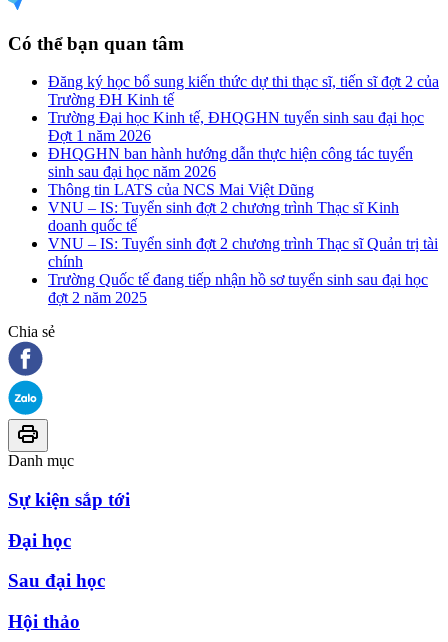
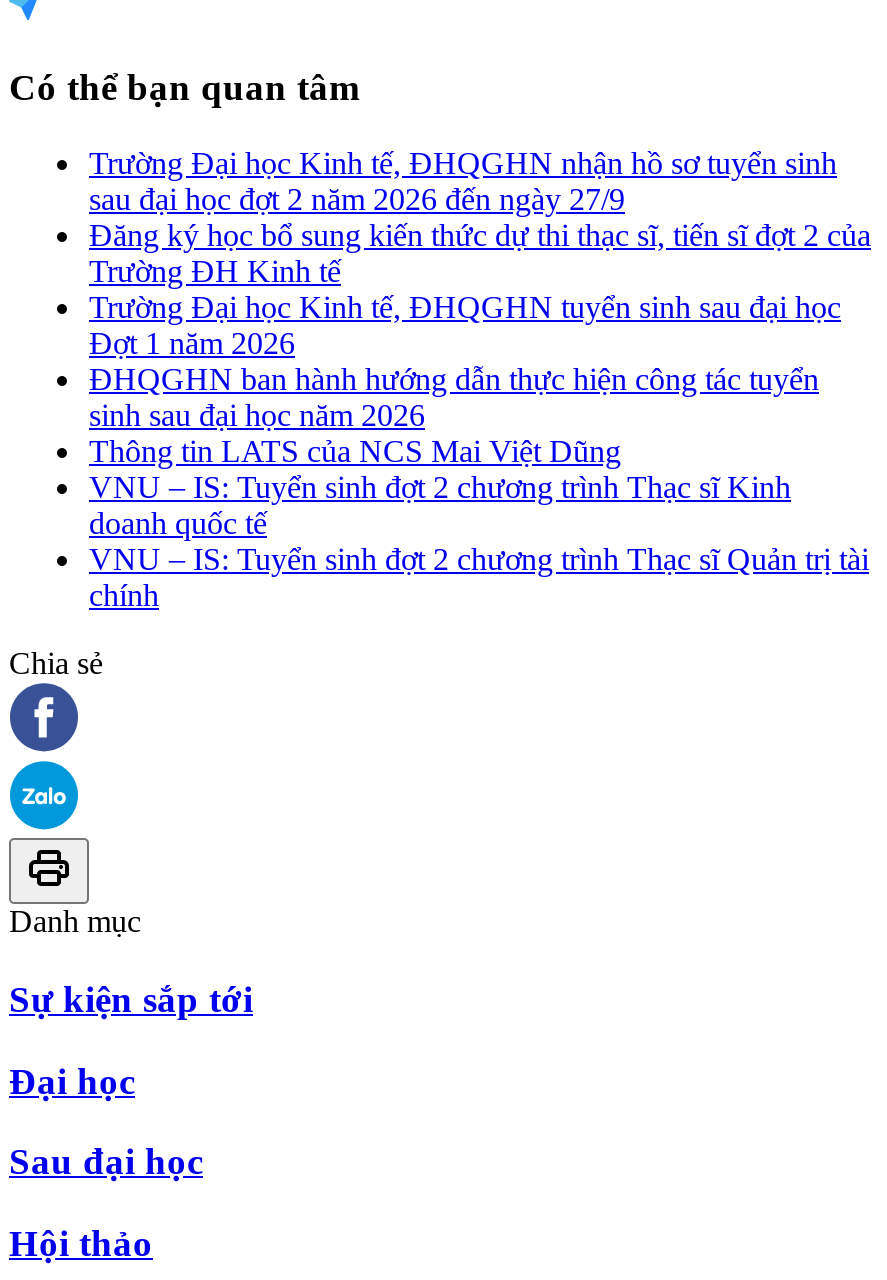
+ Trường Đại học Kinh tế, ĐHQGHN nhận hồ sơ tuyển sinh
+ sau đại học đợt 2 năm 2026 đến ngày 27/9

moved down: Đăng ký học bổ sung kiến thức dự thi thạc sĩ, tiến sĩ đợt 2 của | Trường ĐH Kinh tế | Trường Đại học Kinh tế, ĐHQGHN tuyển sinh sau đại học | ... | VNU – IS: Tuyển sinh đợt 2 chương trình Thạc sĩ Quản trị tài | chính

- Trường Quốc tế đang tiếp nhận hồ sơ tuyển sinh sau đại học
- đợt 2 năm 2025
